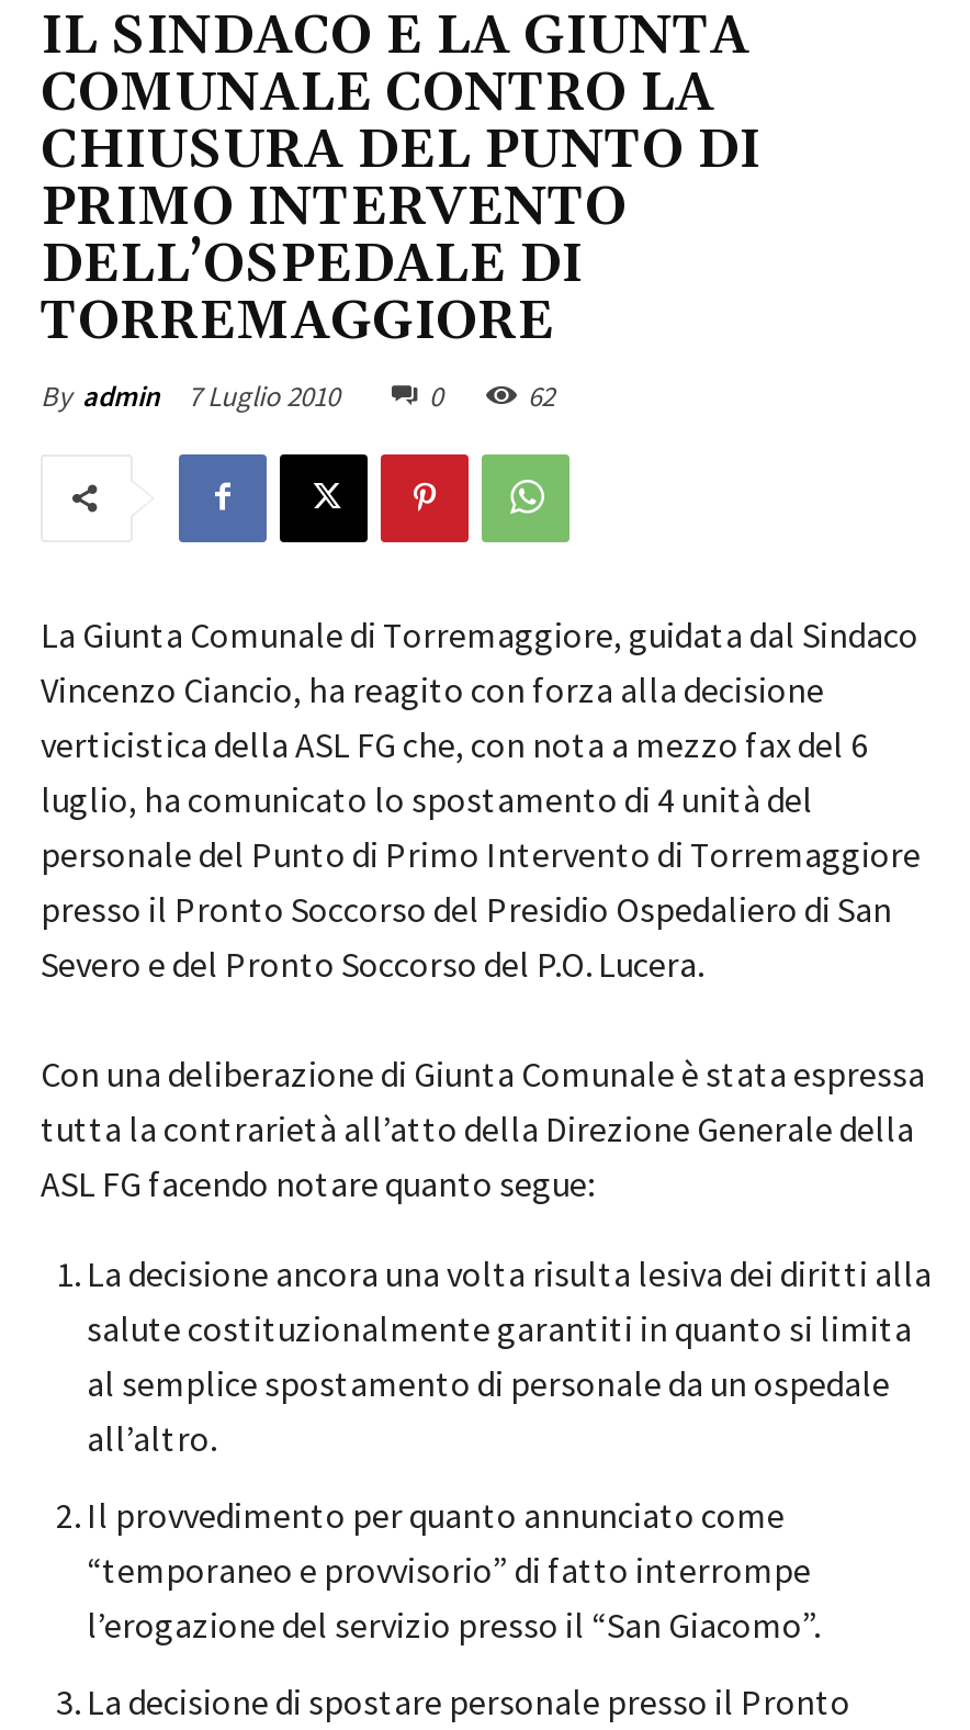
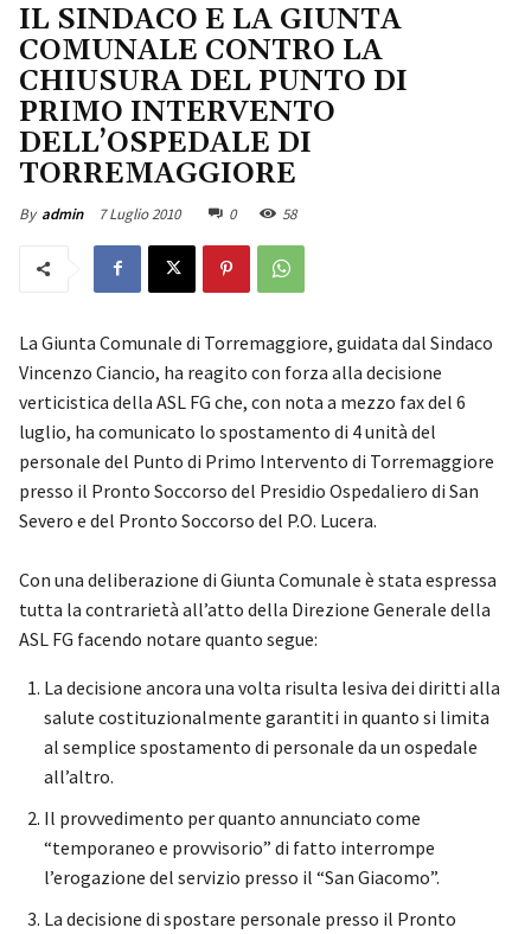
- 62
+ 58
